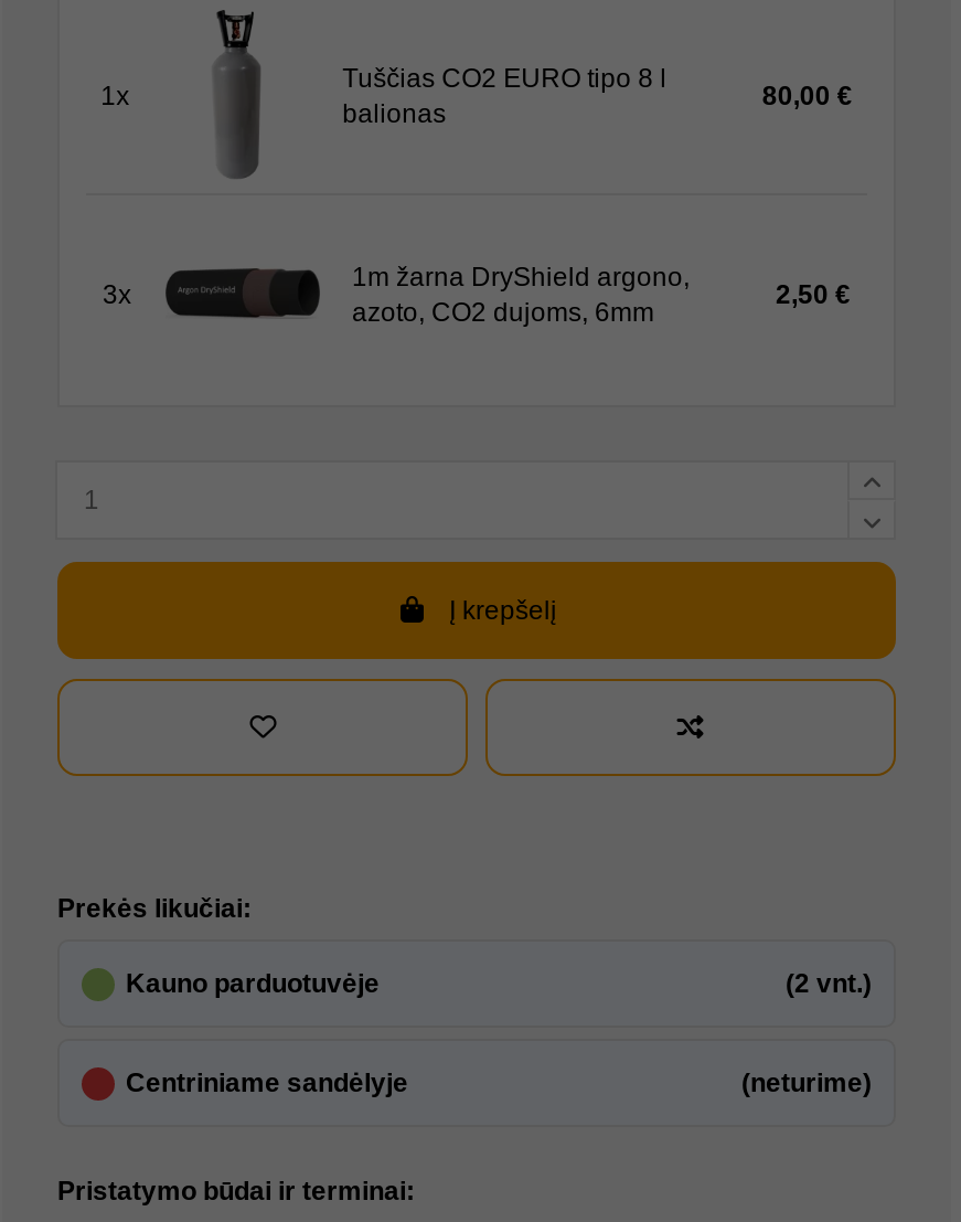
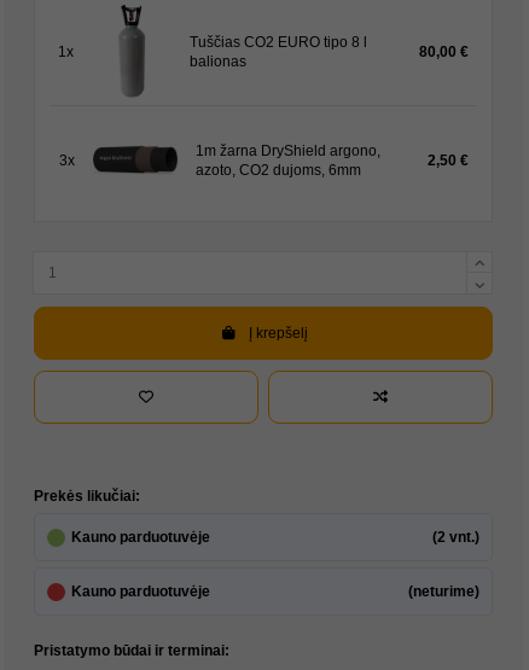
- Centriniame sandėlyje
+ Kauno parduotuvėje
